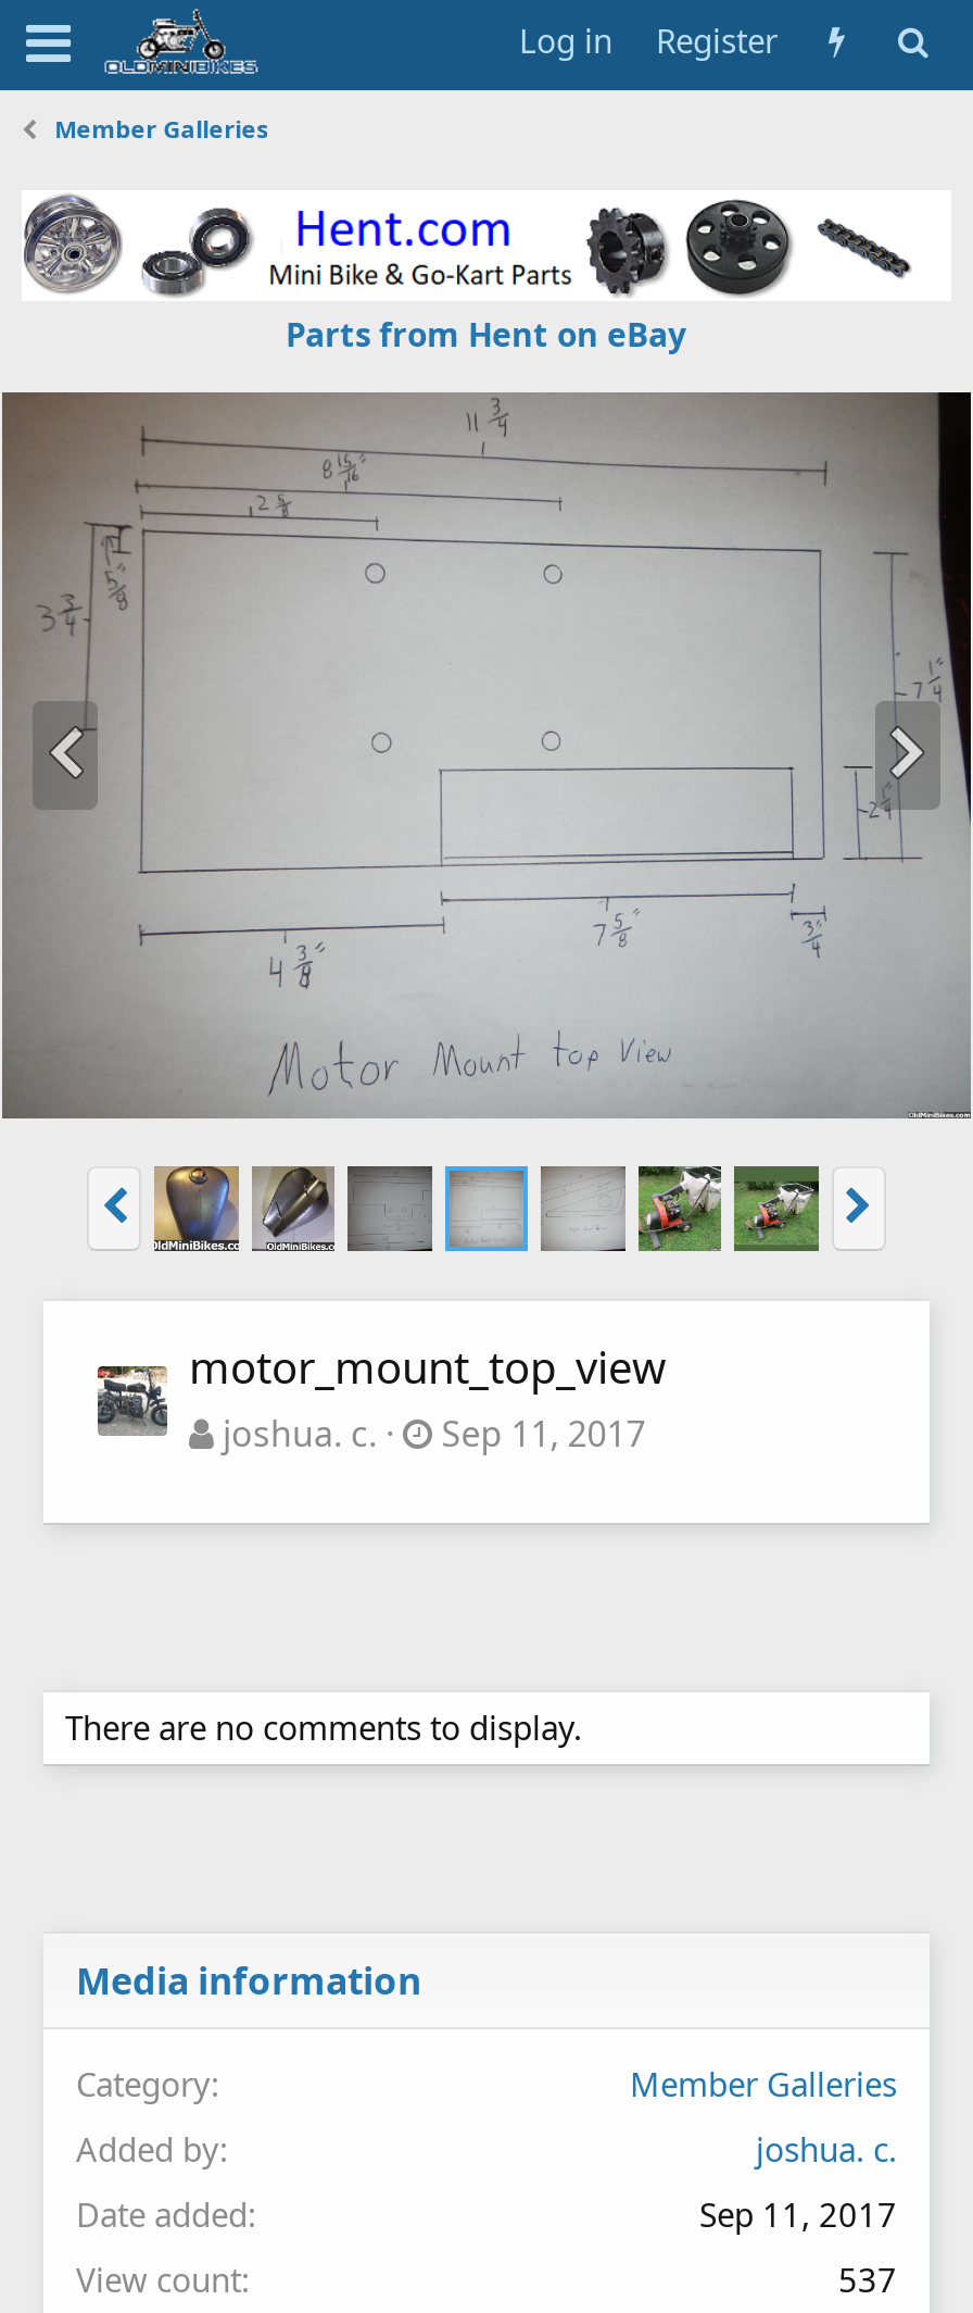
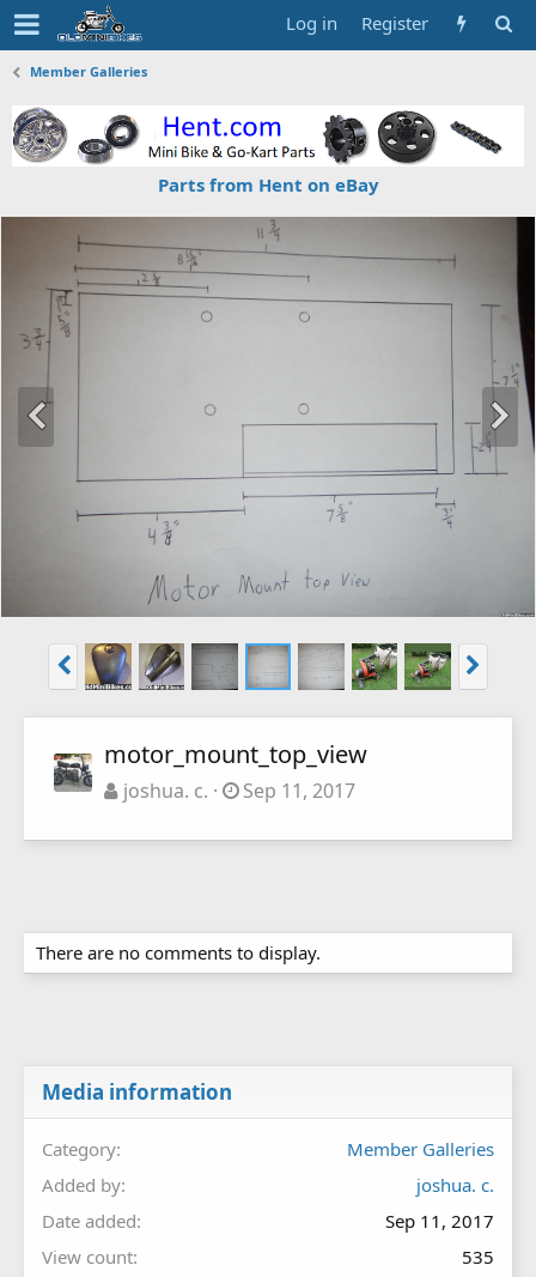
- 537
+ 535
